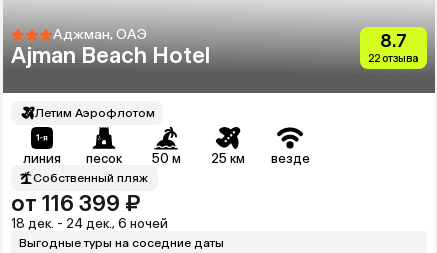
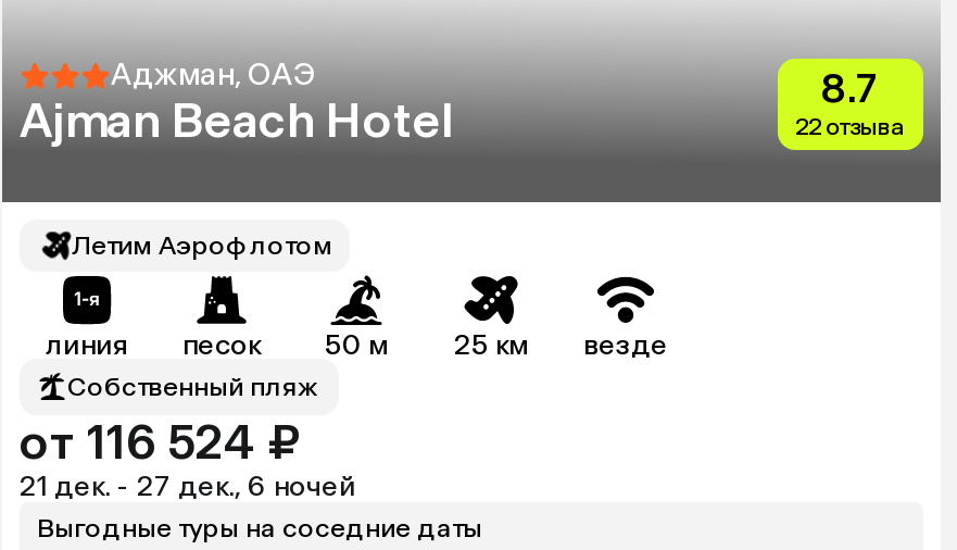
- от 116 399 ₽
+ от 116 524 ₽

- 18 дек. - 24 дек., 6 ночей
+ 21 дек. - 27 дек., 6 ночей
